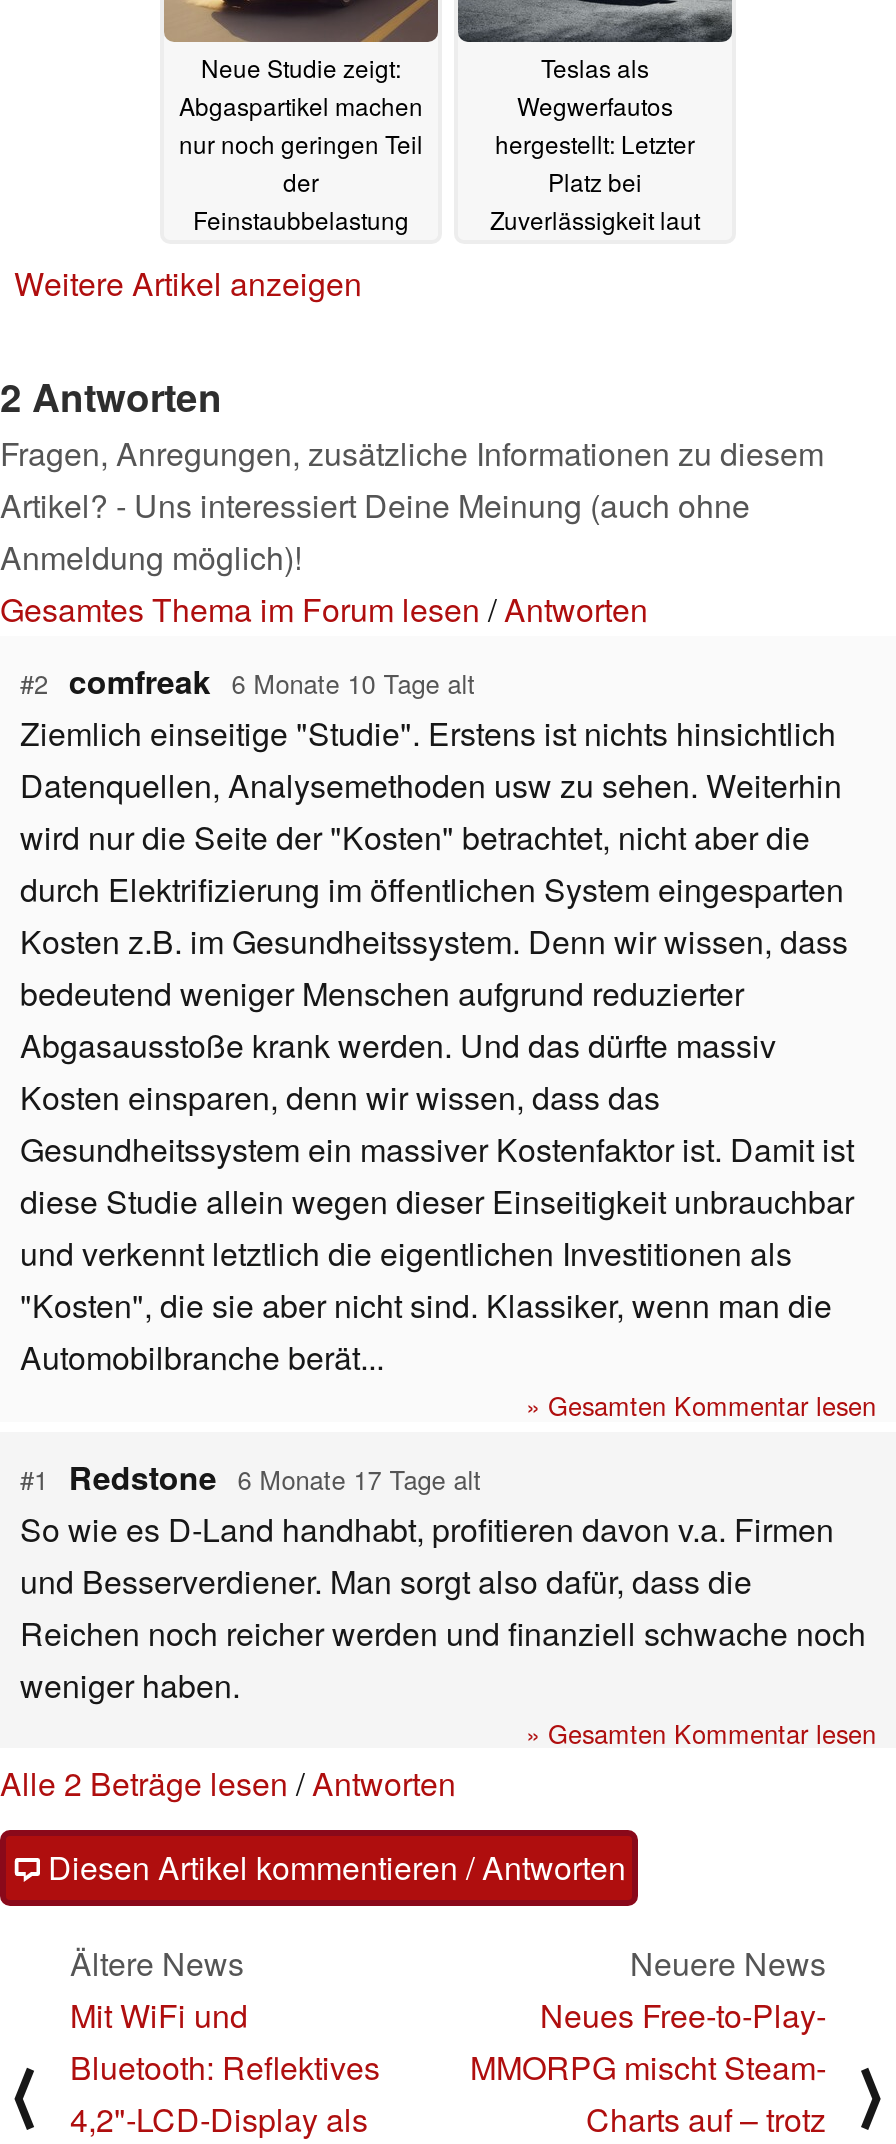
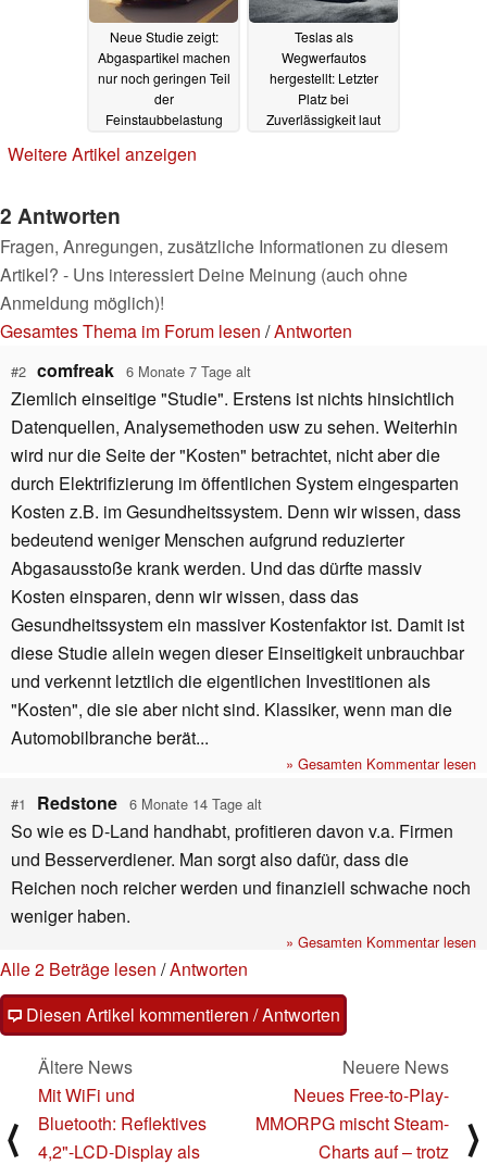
- #2 comfreak 6 Monate 10 Tage alt
+ #2 comfreak 6 Monate 7 Tage alt

- #1 Redstone 6 Monate 17 Tage alt
+ #1 Redstone 6 Monate 14 Tage alt
